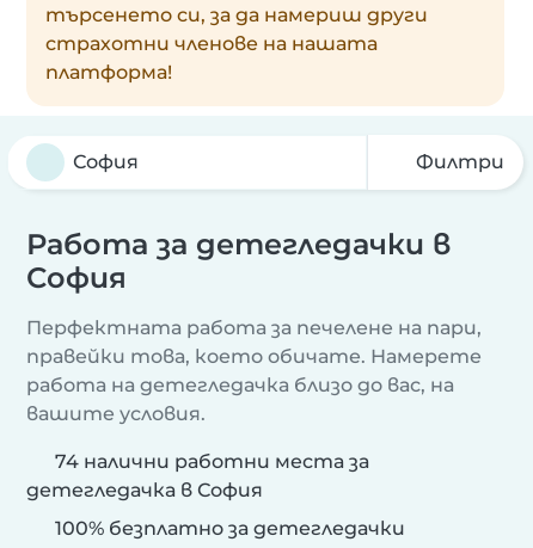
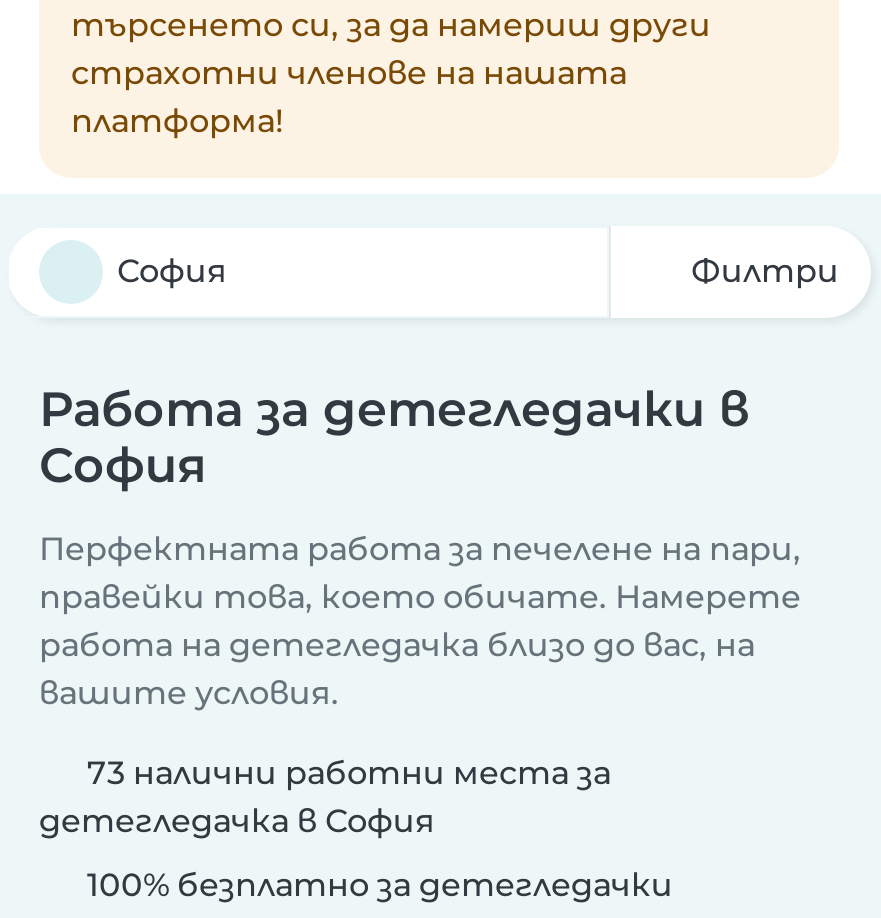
- 74 налични работни места за
+ 73 налични работни места за
